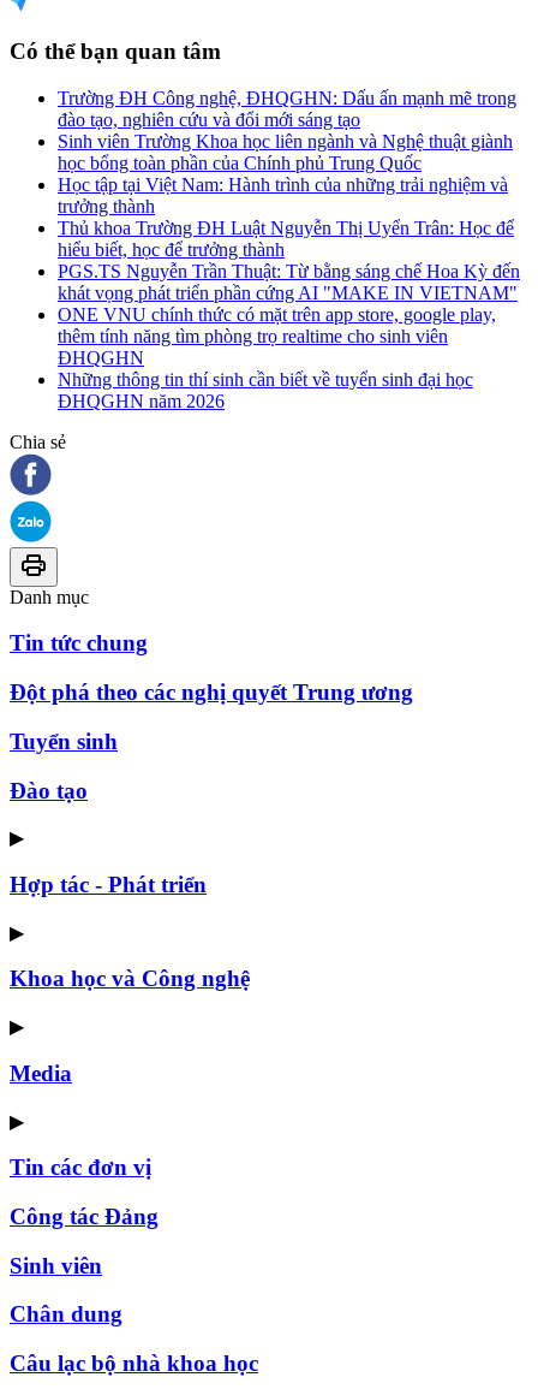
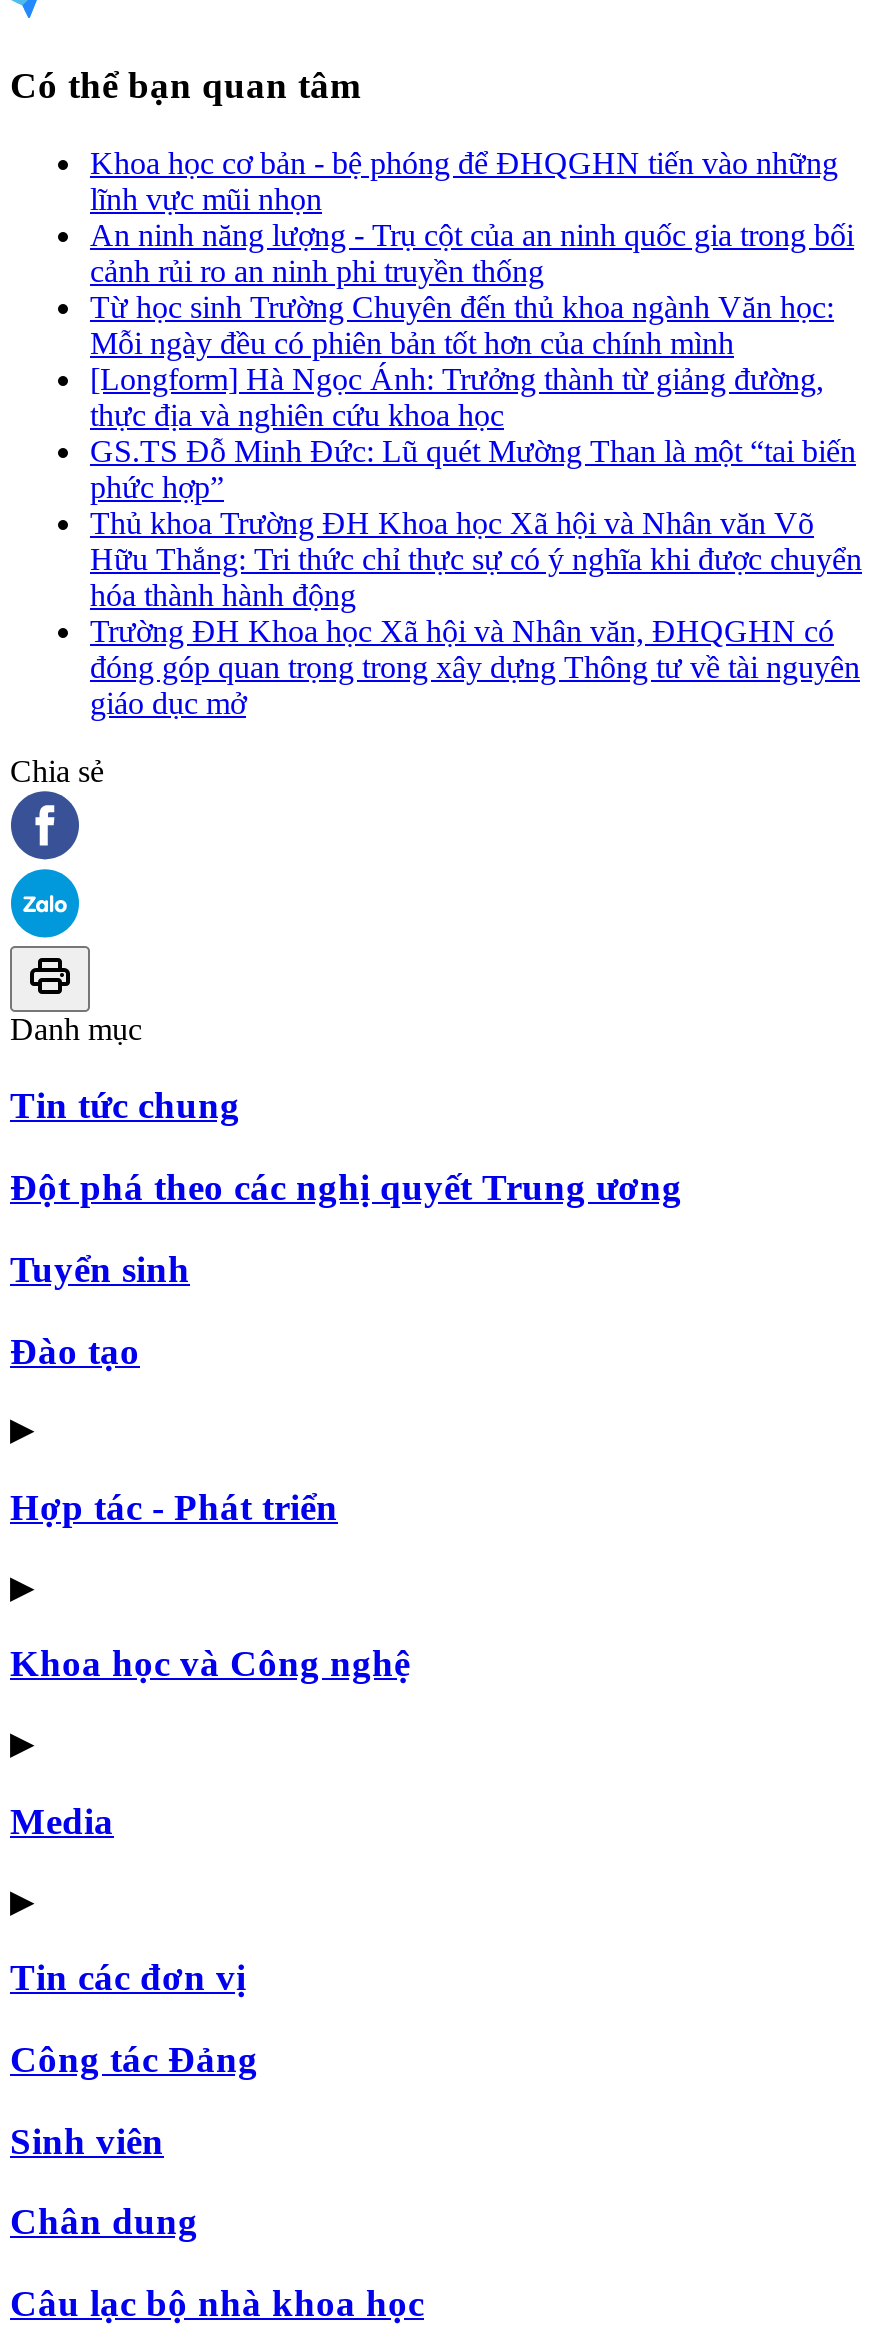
- Trường ĐH Công nghệ, ĐHQGHN: Dấu ấn mạnh mẽ trong
- đào tạo, nghiên cứu và đổi mới sáng tạo
- Sinh viên Trường Khoa học liên ngành và Nghệ thuật giành
- học bổng toàn phần của Chính phủ Trung Quốc
- Học tập tại Việt Nam: Hành trình của những trải nghiệm và
- trưởng thành
- Thủ khoa Trường ĐH Luật Nguyễn Thị Uyển Trân: Học để
- hiểu biết, học để trưởng thành
- PGS.TS Nguyễn Trần Thuật: Từ bằng sáng chế Hoa Kỳ đến
- khát vọng phát triển phần cứng AI "MAKE IN VIETNAM"
- ONE VNU chính thức có mặt trên app store, google play,
- thêm tính năng tìm phòng trọ realtime cho sinh viên
- ĐHQGHN
- Những thông tin thí sinh cần biết về tuyển sinh đại học
- ĐHQGHN năm 2026
+ Khoa học cơ bản - bệ phóng để ĐHQGHN tiến vào những
+ lĩnh vực mũi nhọn
+ An ninh năng lượng - Trụ cột của an ninh quốc gia trong bối
+ cảnh rủi ro an ninh phi truyền thống
+ Từ học sinh Trường Chuyên đến thủ khoa ngành Văn học:
+ Mỗi ngày đều có phiên bản tốt hơn của chính mình
+ [Longform] Hà Ngọc Ánh: Trưởng thành từ giảng đường,
+ thực địa và nghiên cứu khoa học
+ GS.TS Đỗ Minh Đức: Lũ quét Mường Than là một “tai biến
+ phức hợp”
+ Thủ khoa Trường ĐH Khoa học Xã hội và Nhân văn Võ
+ Hữu Thắng: Tri thức chỉ thực sự có ý nghĩa khi được chuyển
+ hóa thành hành động
+ Trường ĐH Khoa học Xã hội và Nhân văn, ĐHQGHN có
+ đóng góp quan trọng trong xây dựng Thông tư về tài nguyên
+ giáo dục mở
